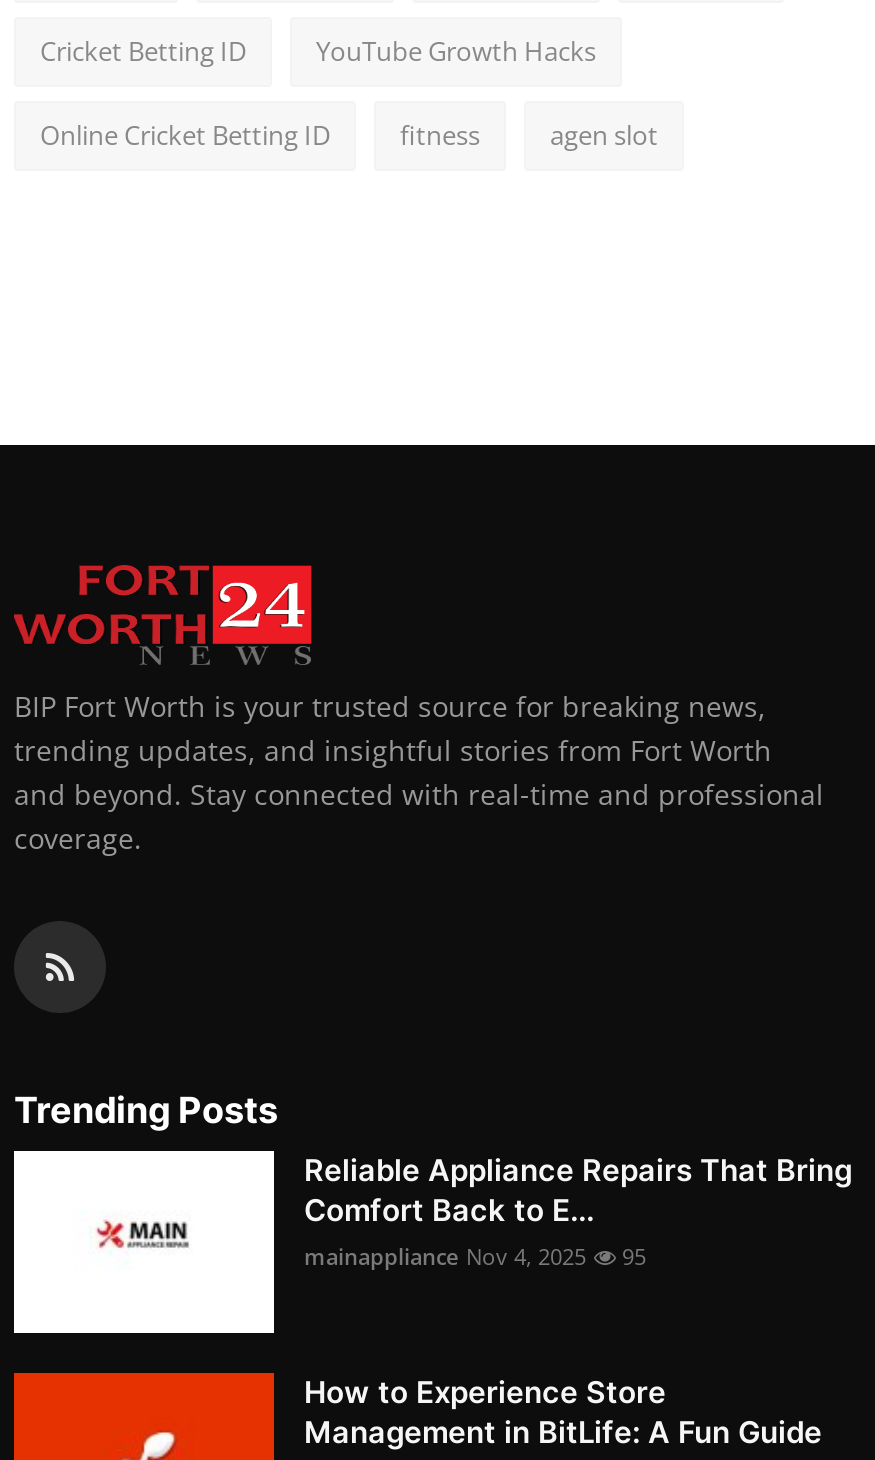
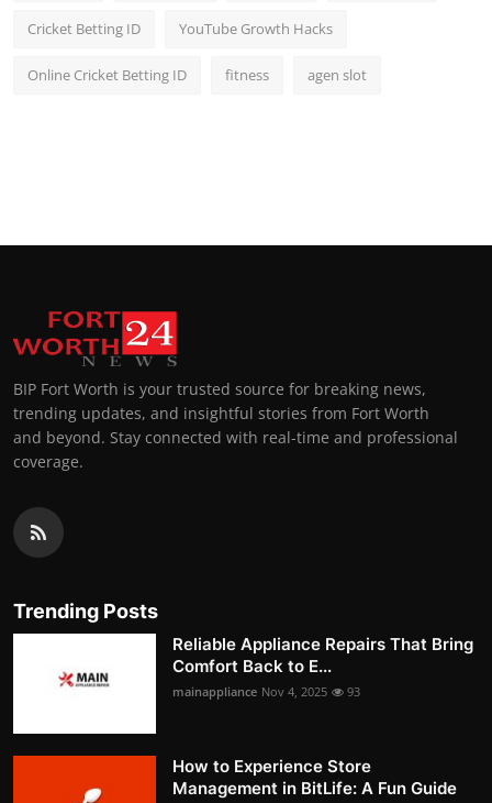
- mainappliance Nov 4, 2025 95
+ mainappliance Nov 4, 2025 93
